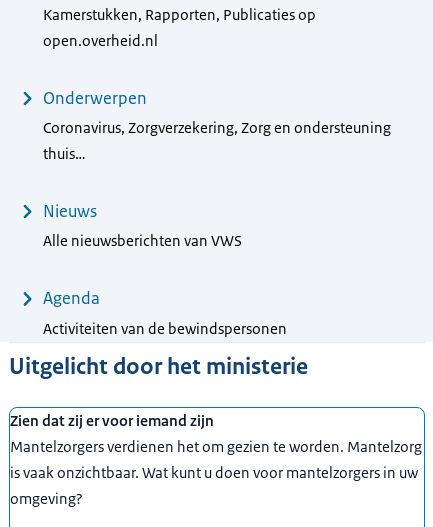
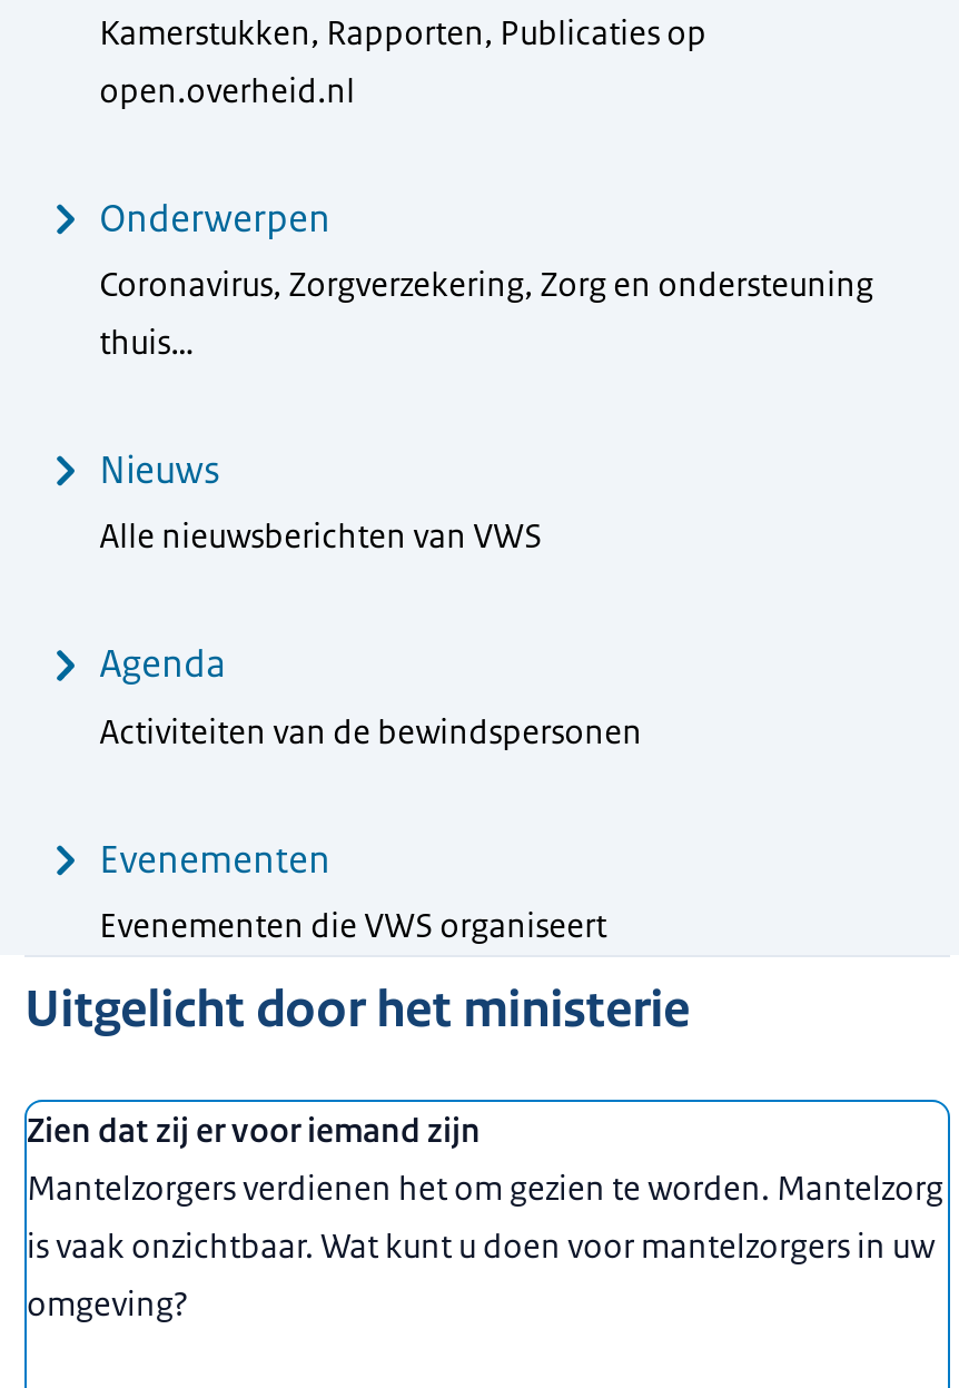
+ Evenementen
+ Evenementen die VWS organiseert
